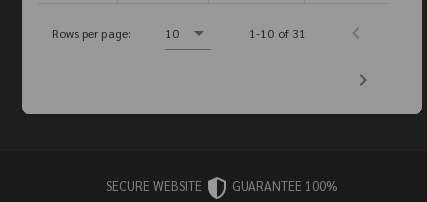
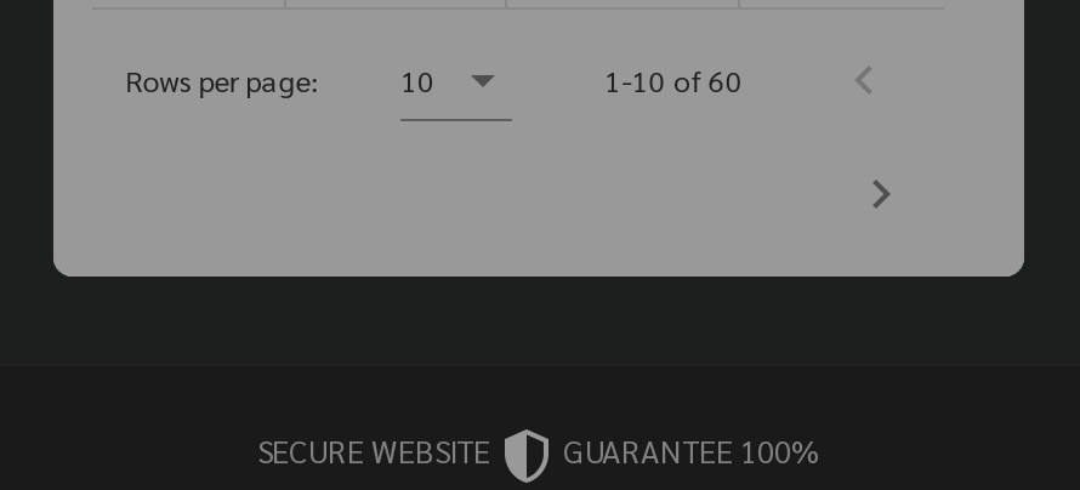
- 1-10 of 31
+ 1-10 of 60
